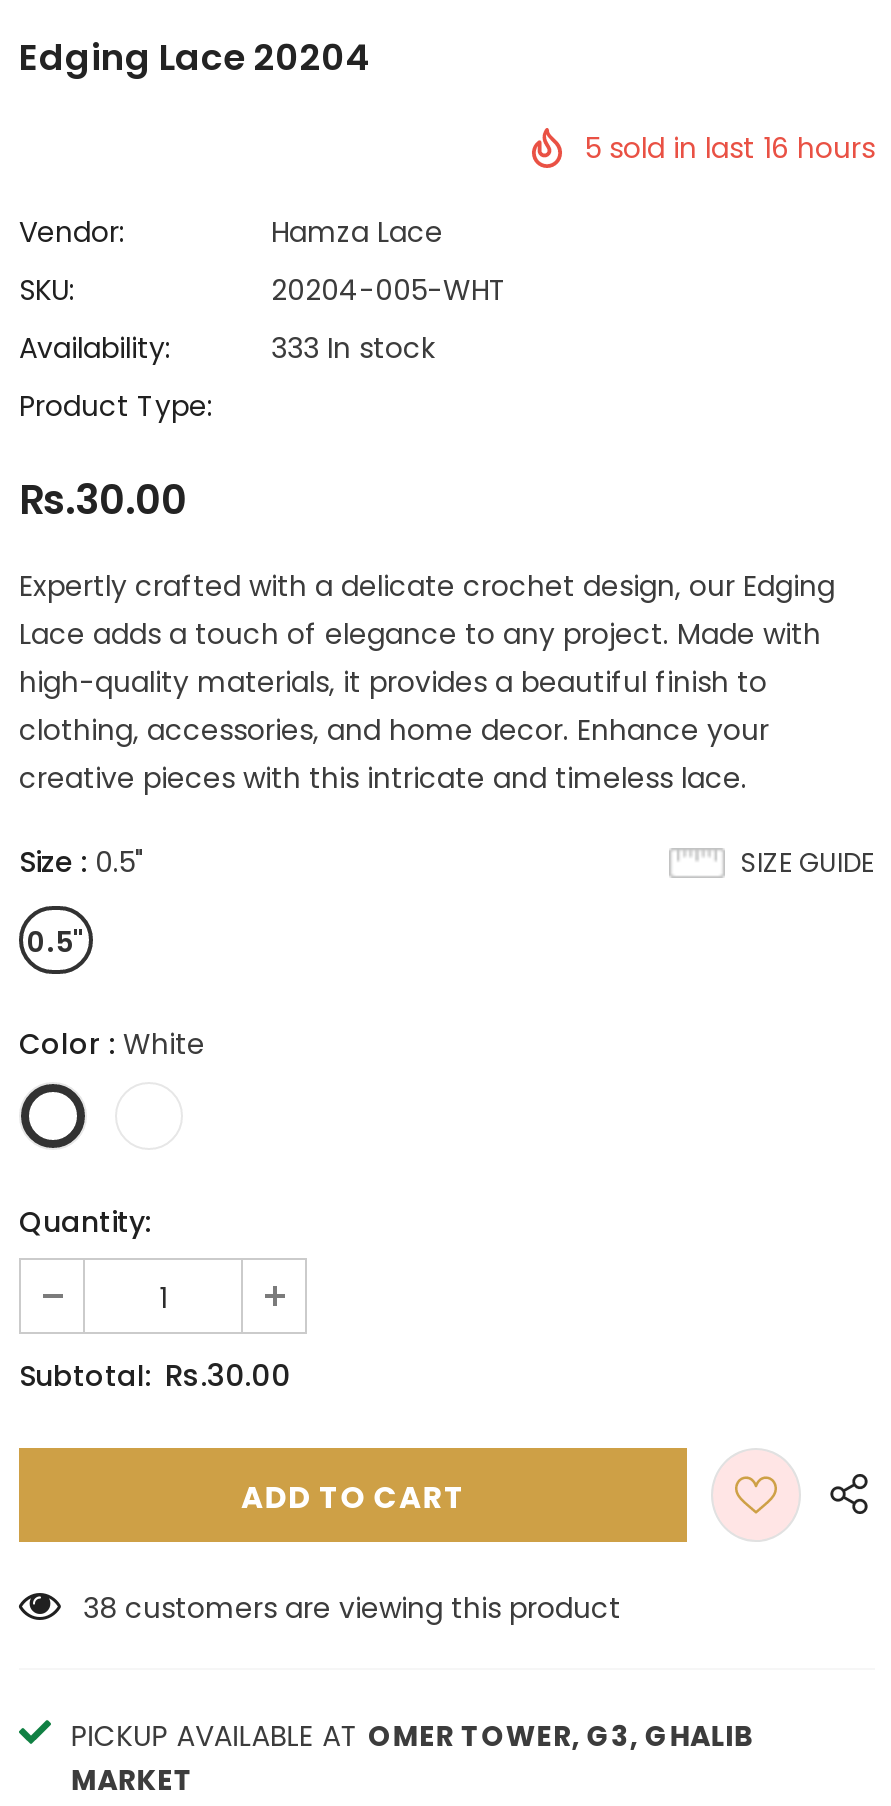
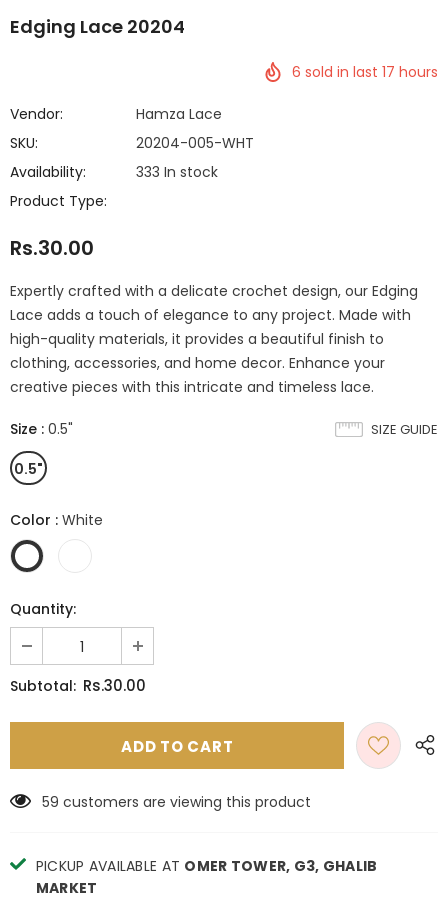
- 5 sold in last 16 hours
+ 6 sold in last 17 hours

- 38 customers are viewing this product
+ 59 customers are viewing this product
